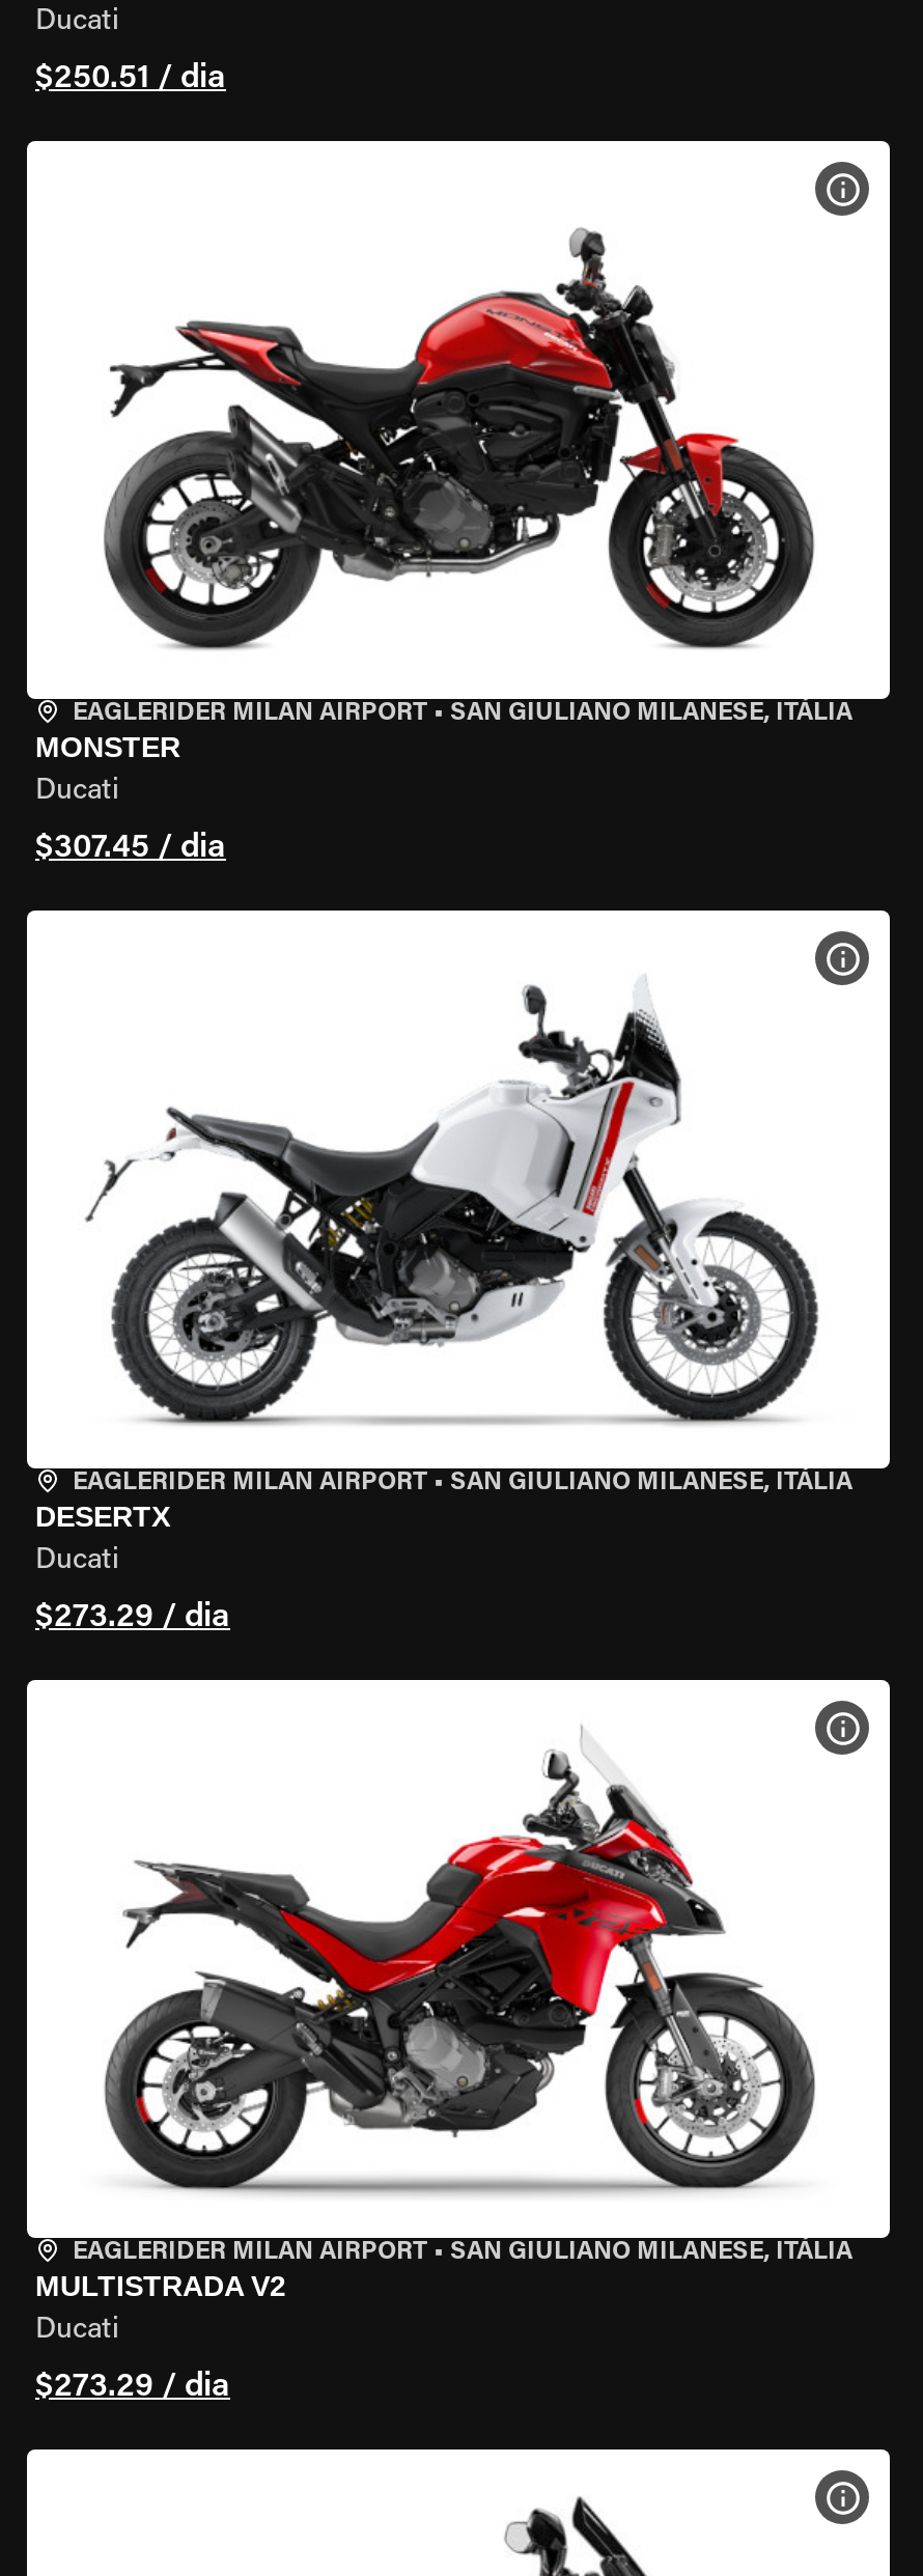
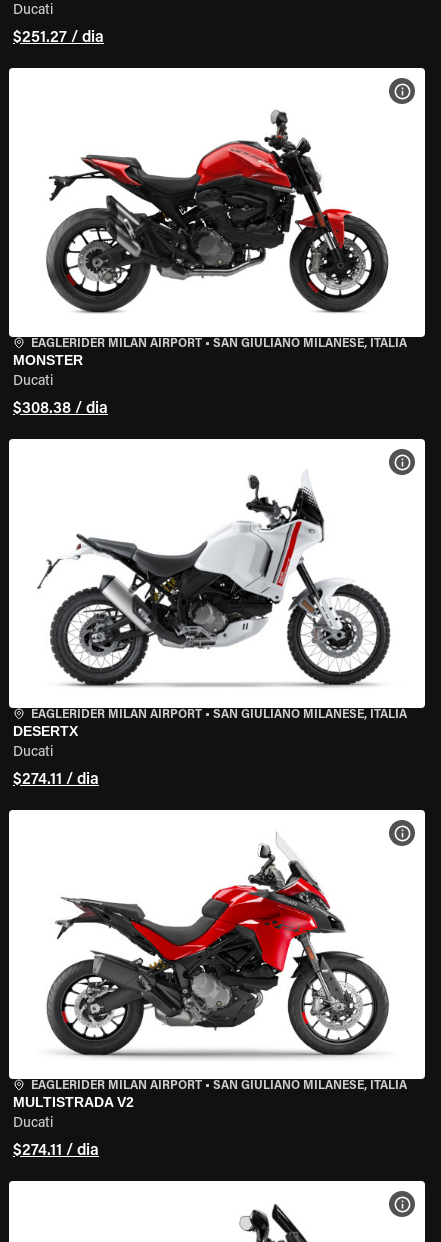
- $250.51 / dia
+ $251.27 / dia

- $307.45 / dia
+ $308.38 / dia

- $273.29 / dia
+ $274.11 / dia

- $273.29 / dia
+ $274.11 / dia
